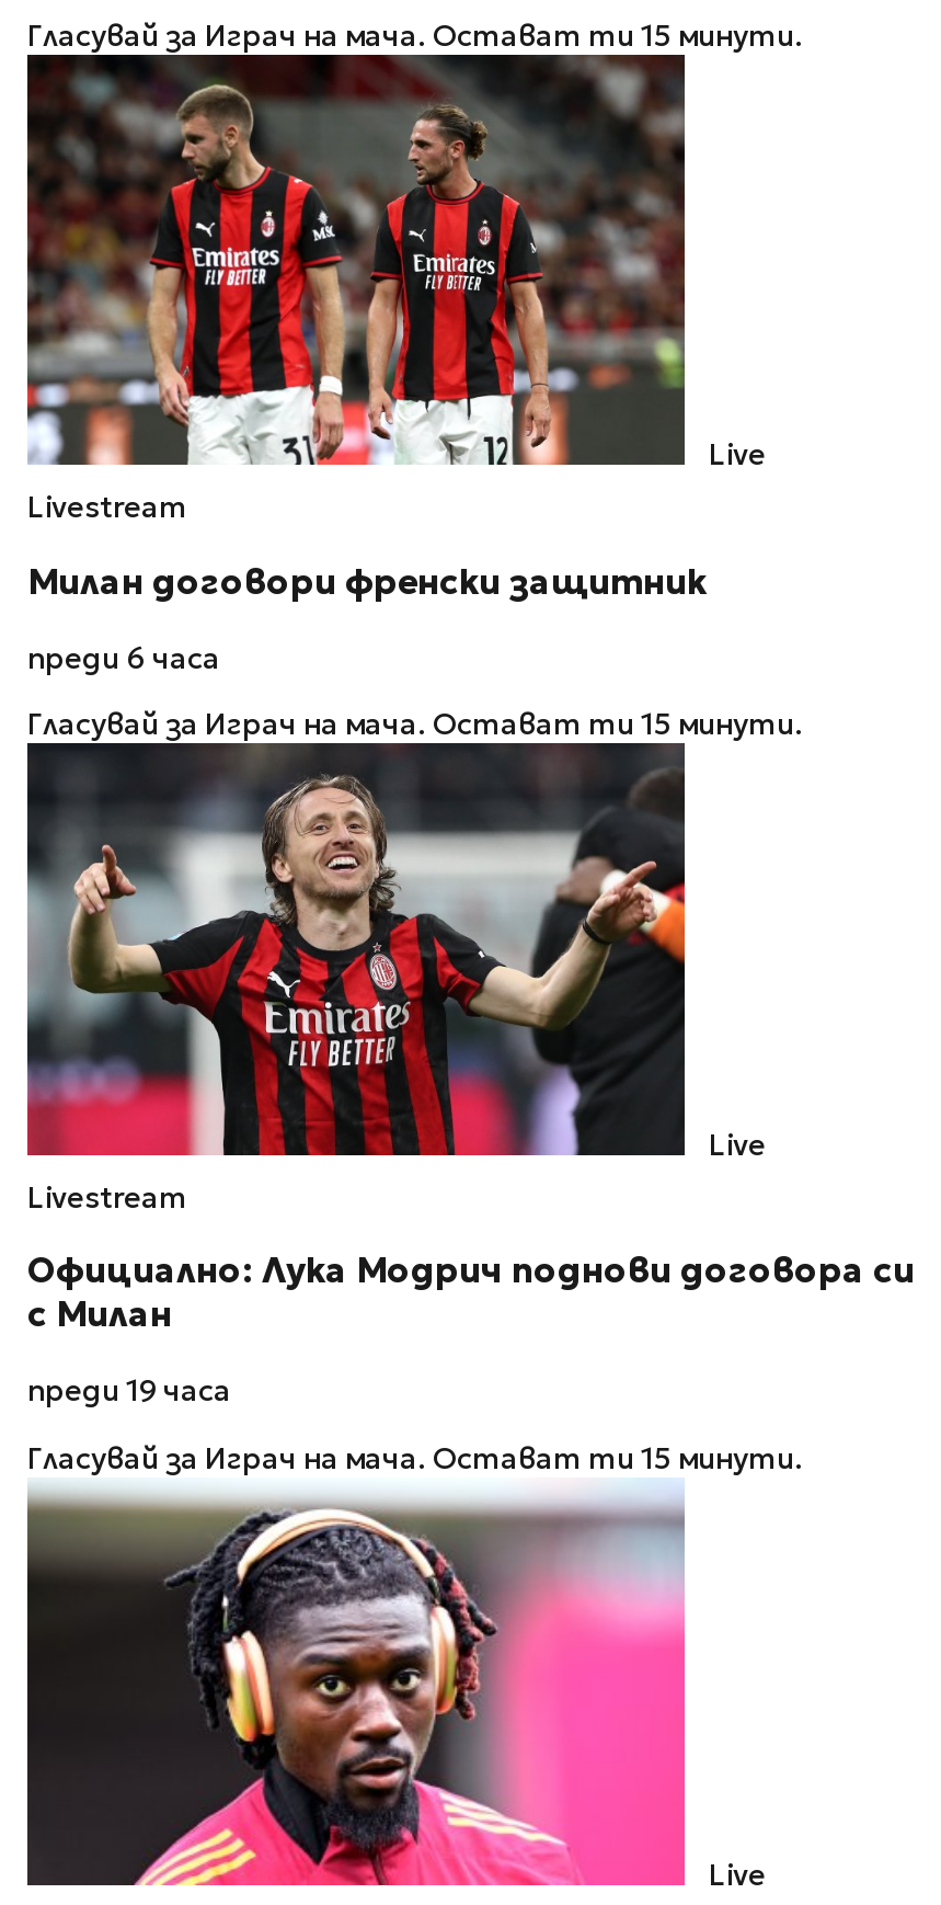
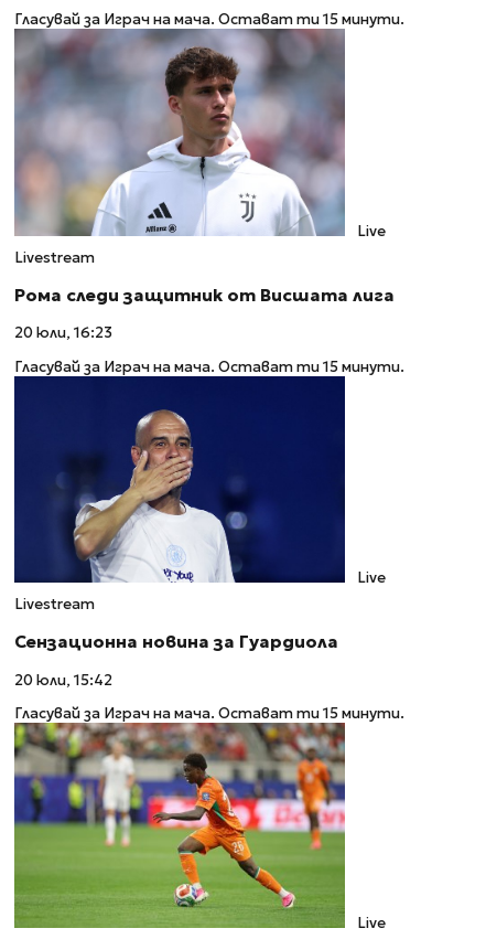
- [image]
+ [image]

- Милан договори френски защитник
+ Рома следи защитник от Висшата лига

- преди 6 часа
+ 20 юли, 16:23

- [image]
+ [image]

- Официално: Лука Модрич поднови договора си
- с Милан
+ Сензационна новина за Гуардиола

- преди 19 часа
+ 20 юли, 15:42

- [image]
+ [image]
